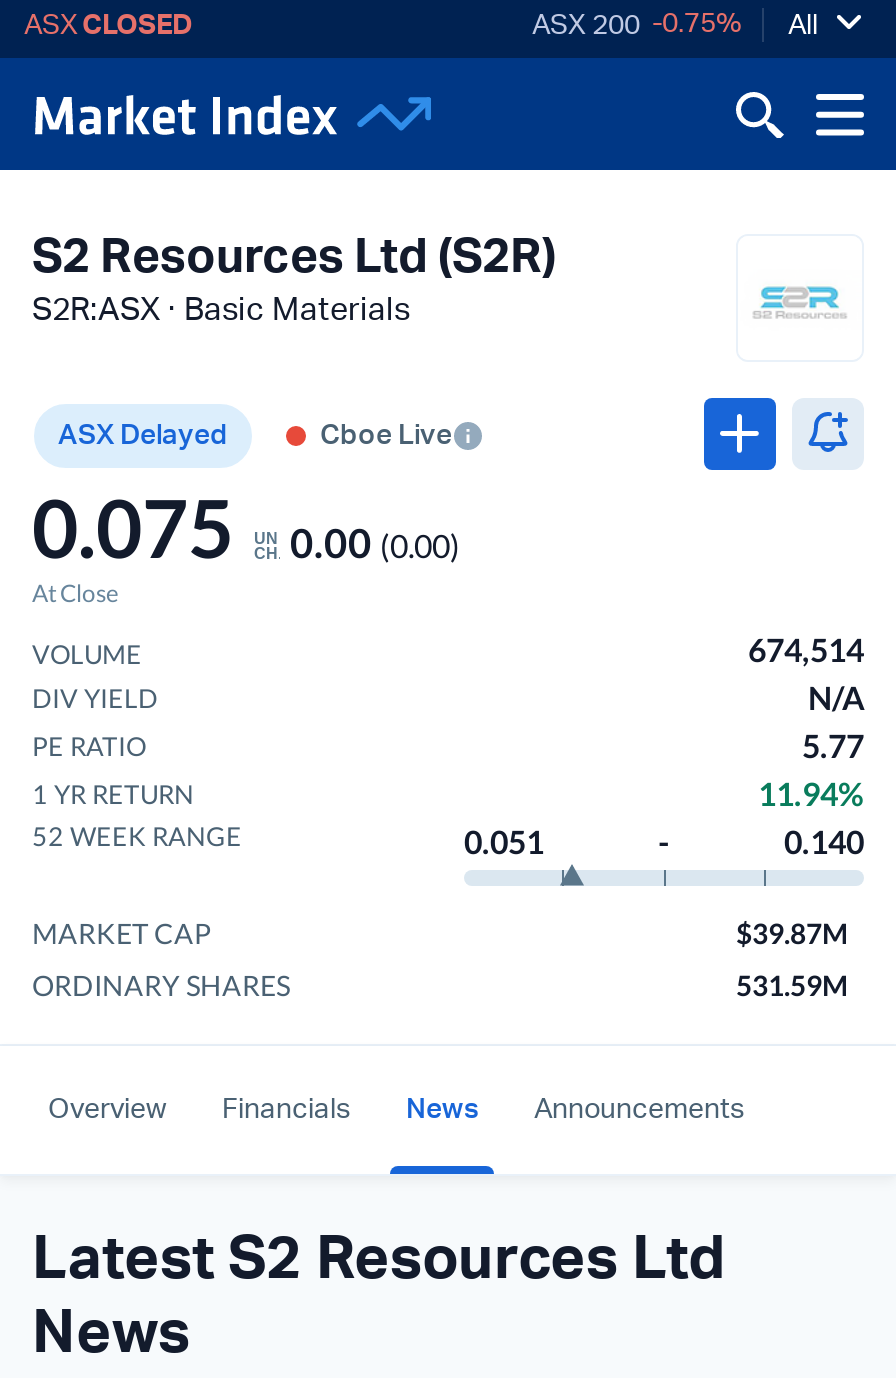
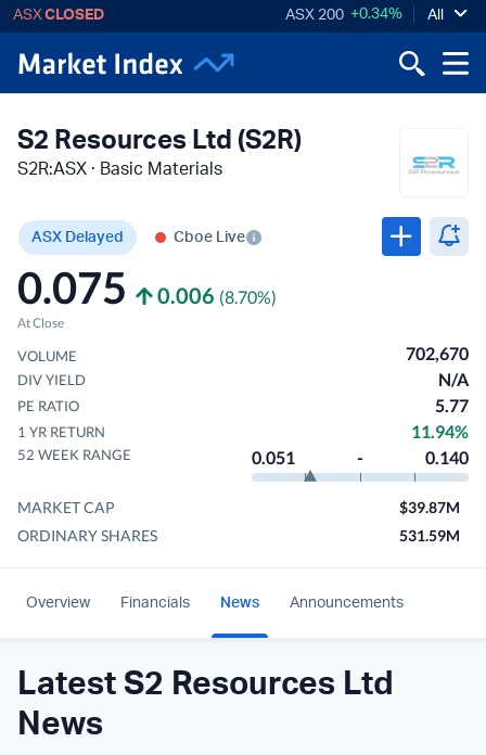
- ASX 200 -0.75% All
+ ASX 200 +0.34% All

- 0.075 0.00 (0.00)
+ 0.075 0.006 (8.70%)

- 674,514
+ 702,670
